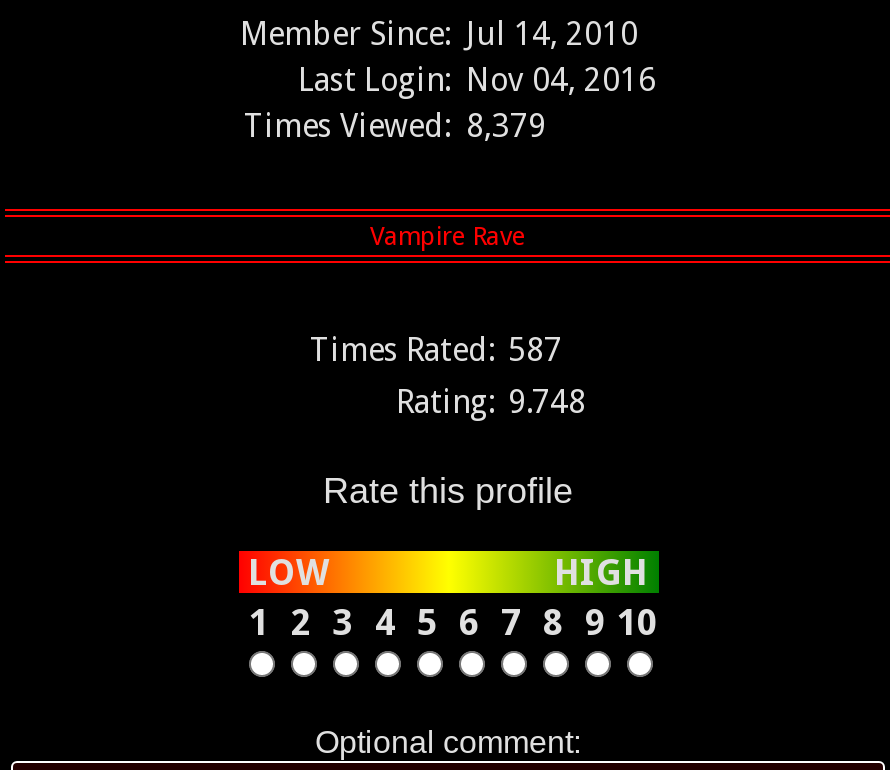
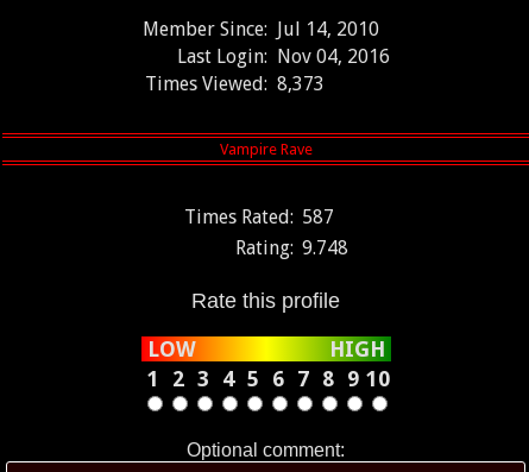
- Times Viewed: 8,379
+ Times Viewed: 8,373
